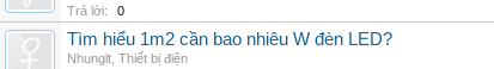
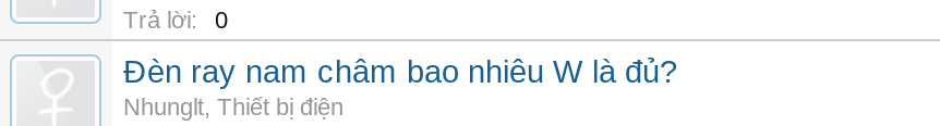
- Tìm hiểu 1m2 cần bao nhiêu W đèn LED?
+ Đèn ray nam châm bao nhiêu W là đủ?
